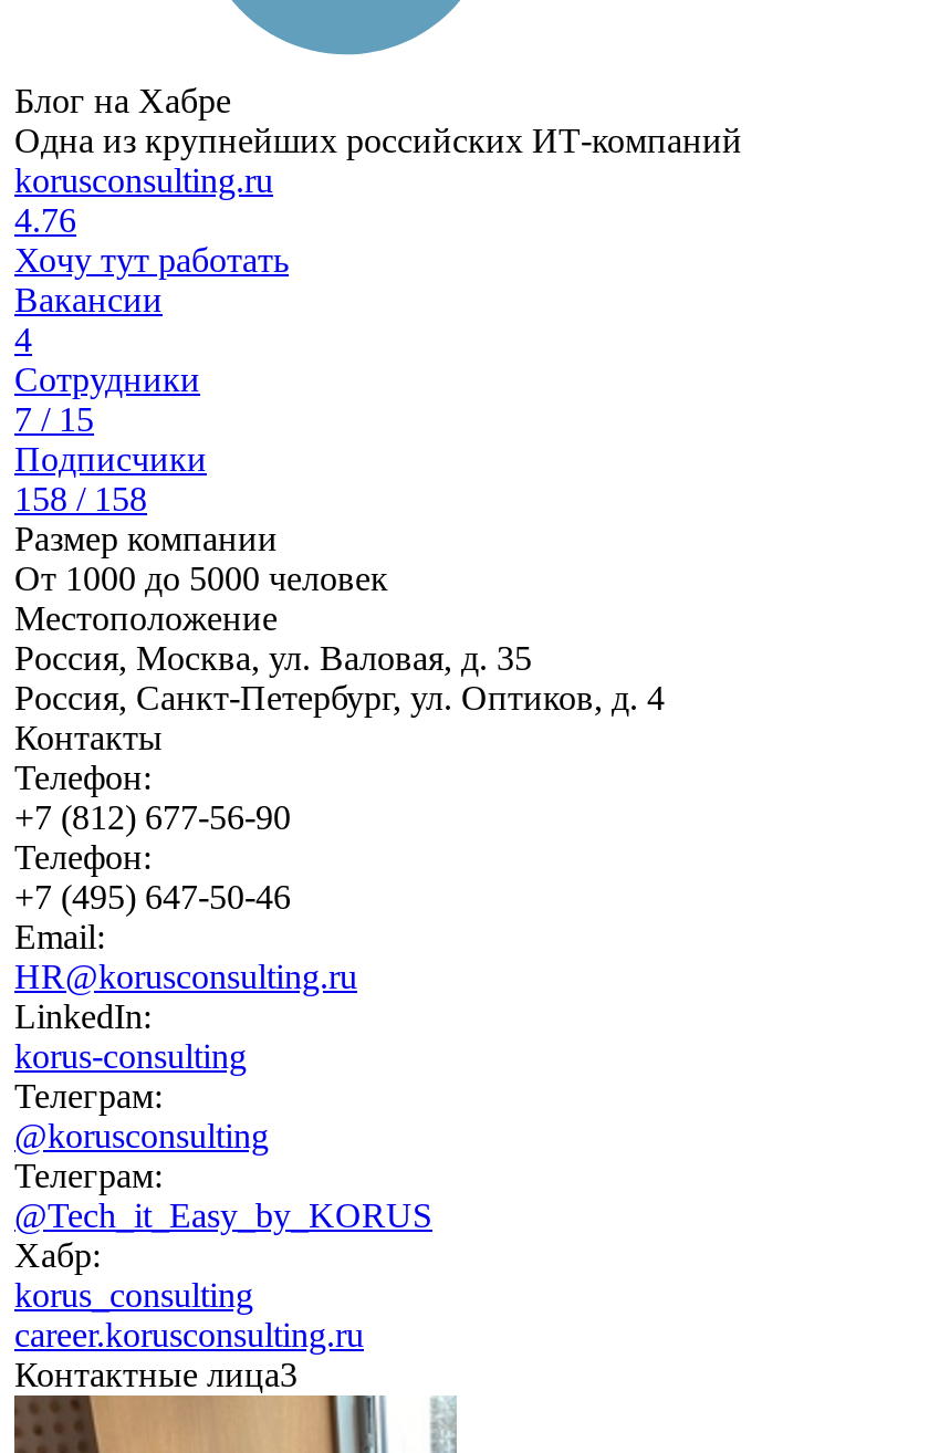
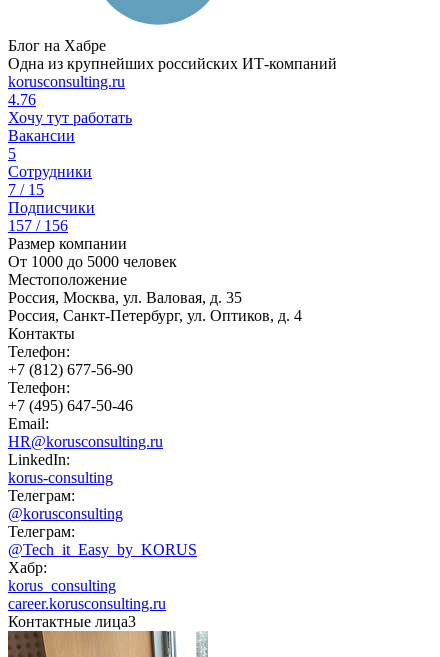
- 4
+ 5

- 158 / 158
+ 157 / 156
